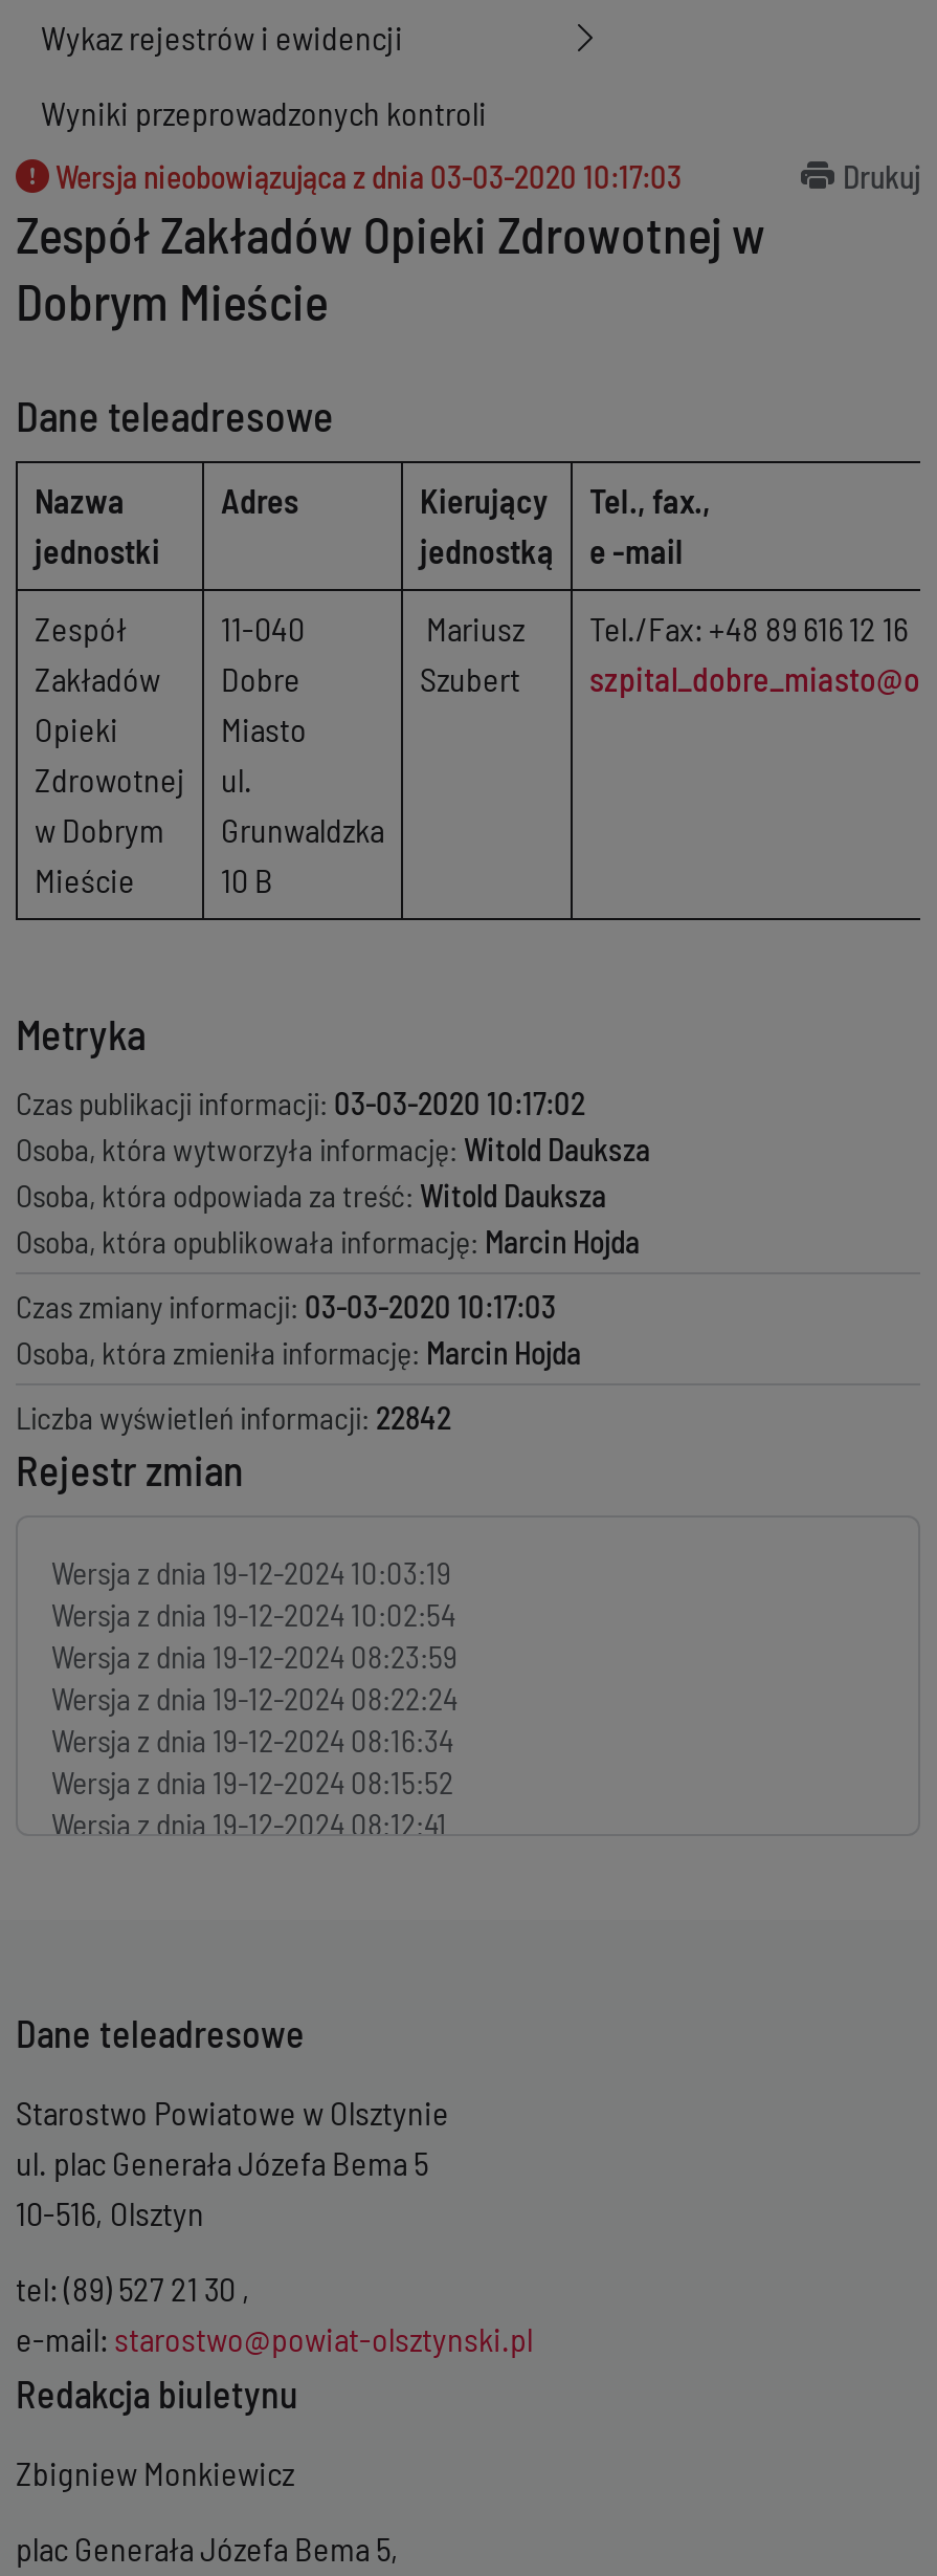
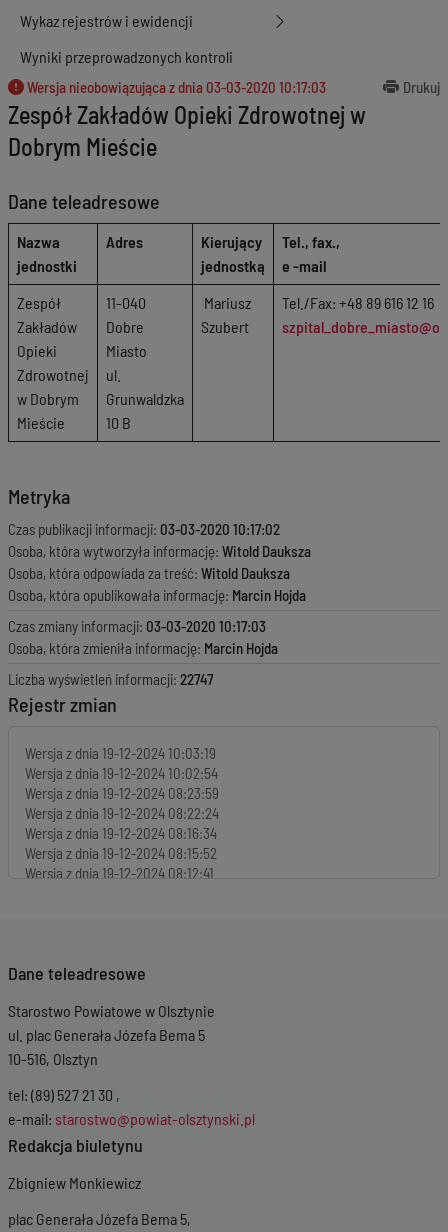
- Liczba wyświetleń informacji: 22842
+ Liczba wyświetleń informacji: 22747
